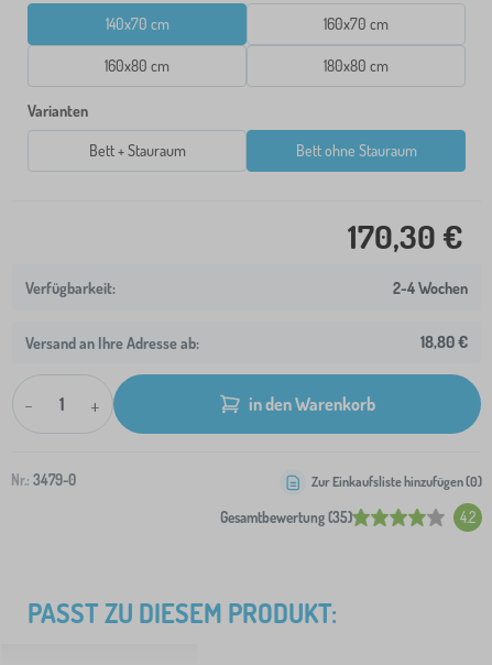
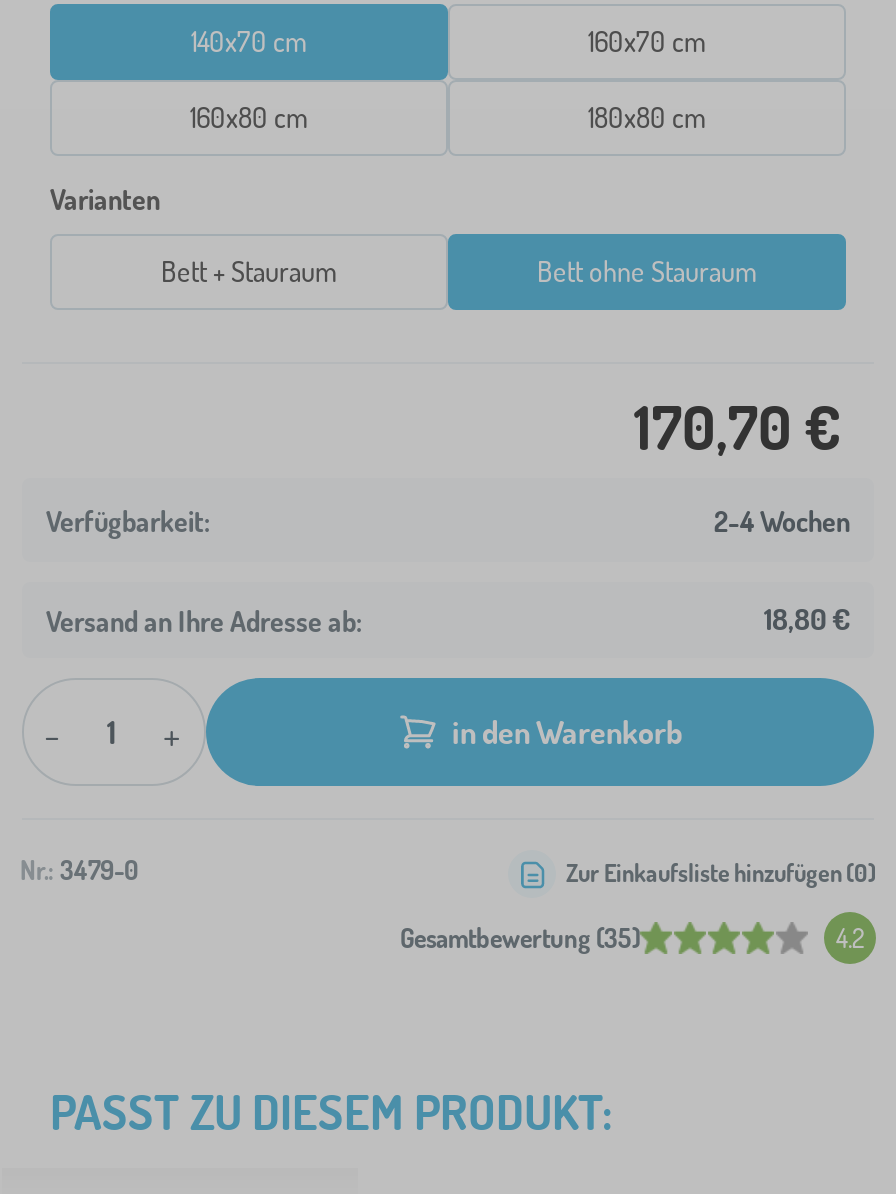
- 170,30 €
+ 170,70 €
